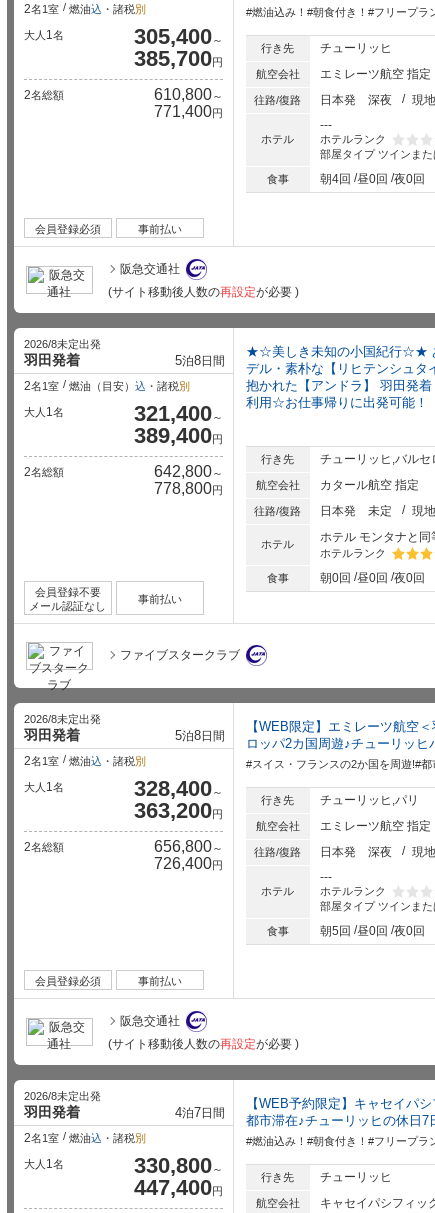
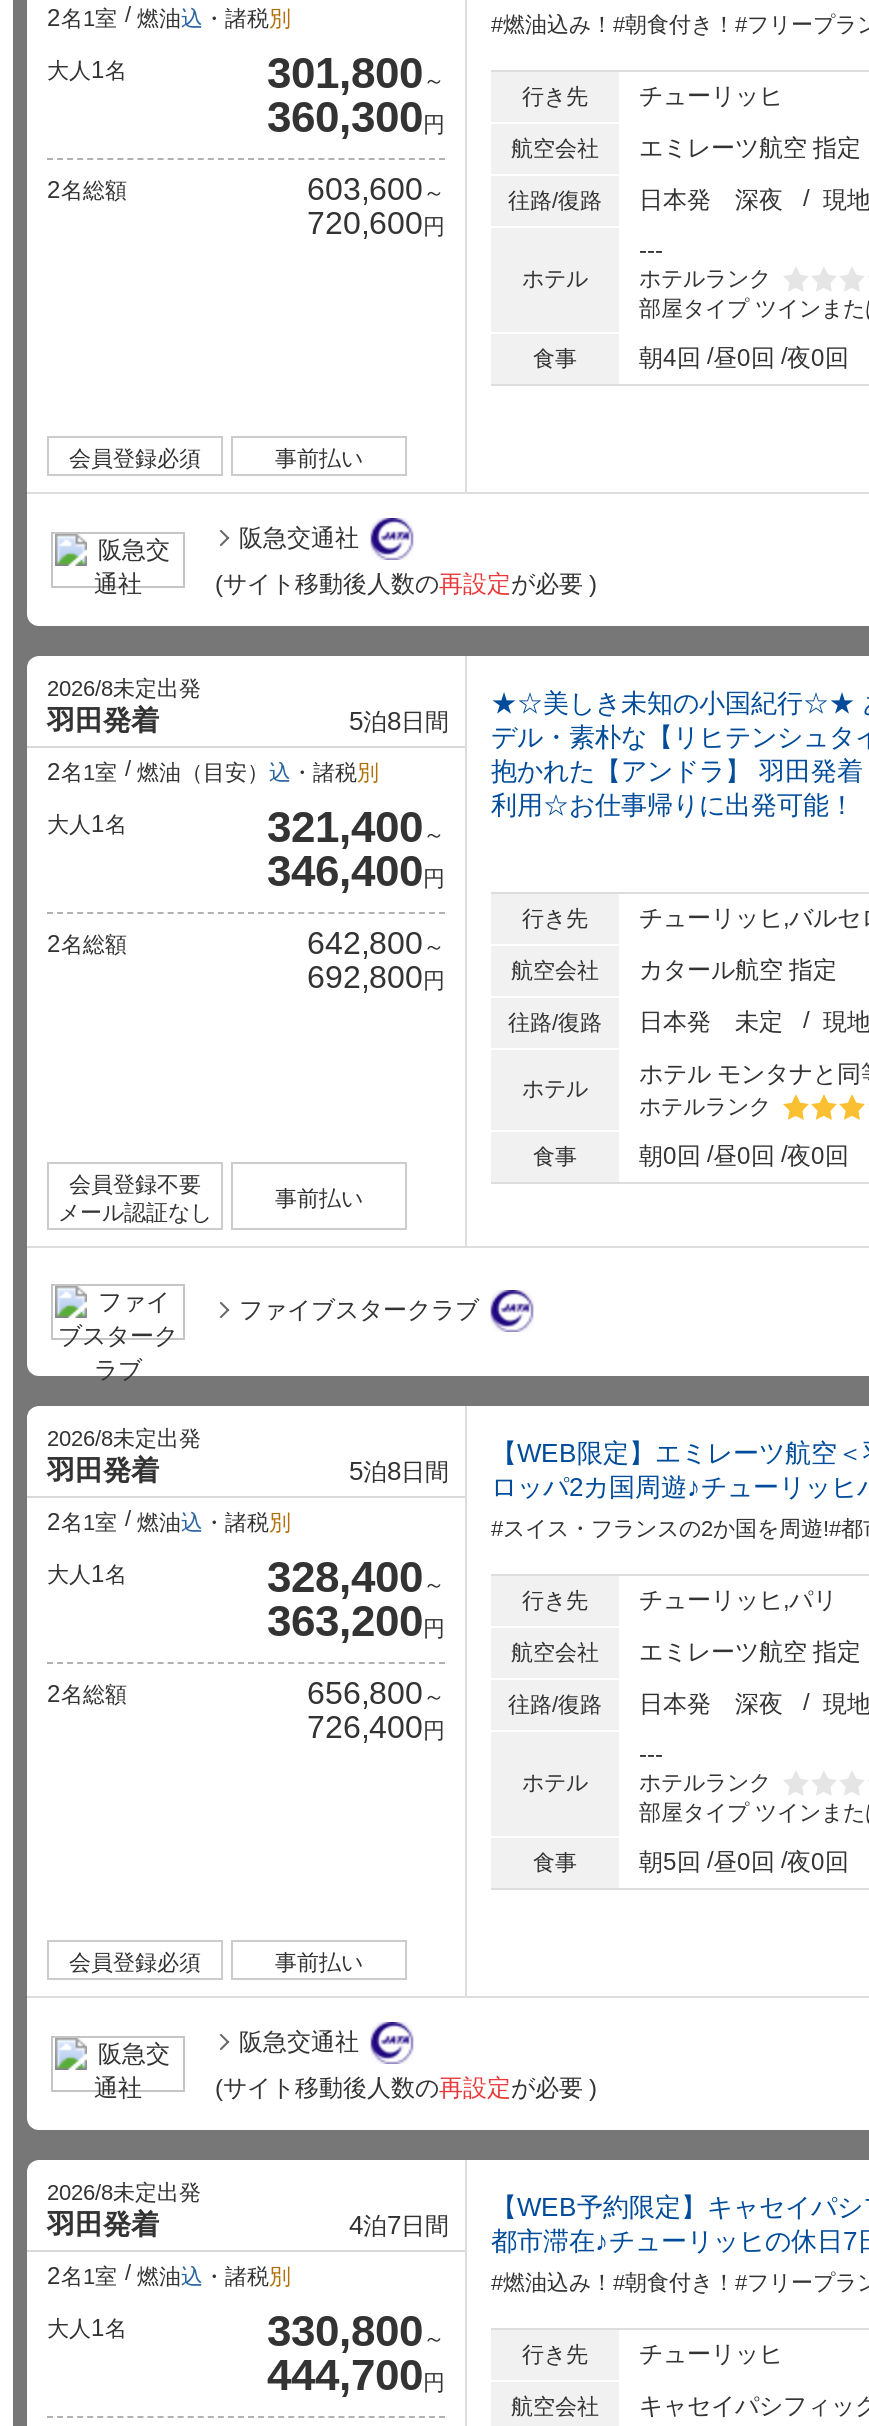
- 305,400～
+ 301,800～

- 385,700円
+ 360,300円

- 610,800～
+ 603,600～

- 771,400円
+ 720,600円

- 389,400円
+ 346,400円

- 778,800円
+ 692,800円

- 447,400円
+ 444,700円
